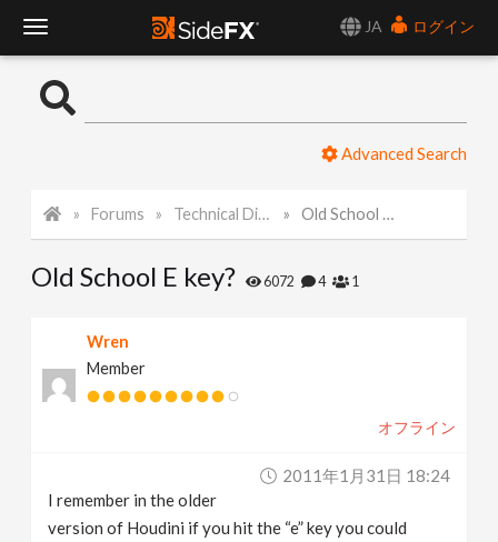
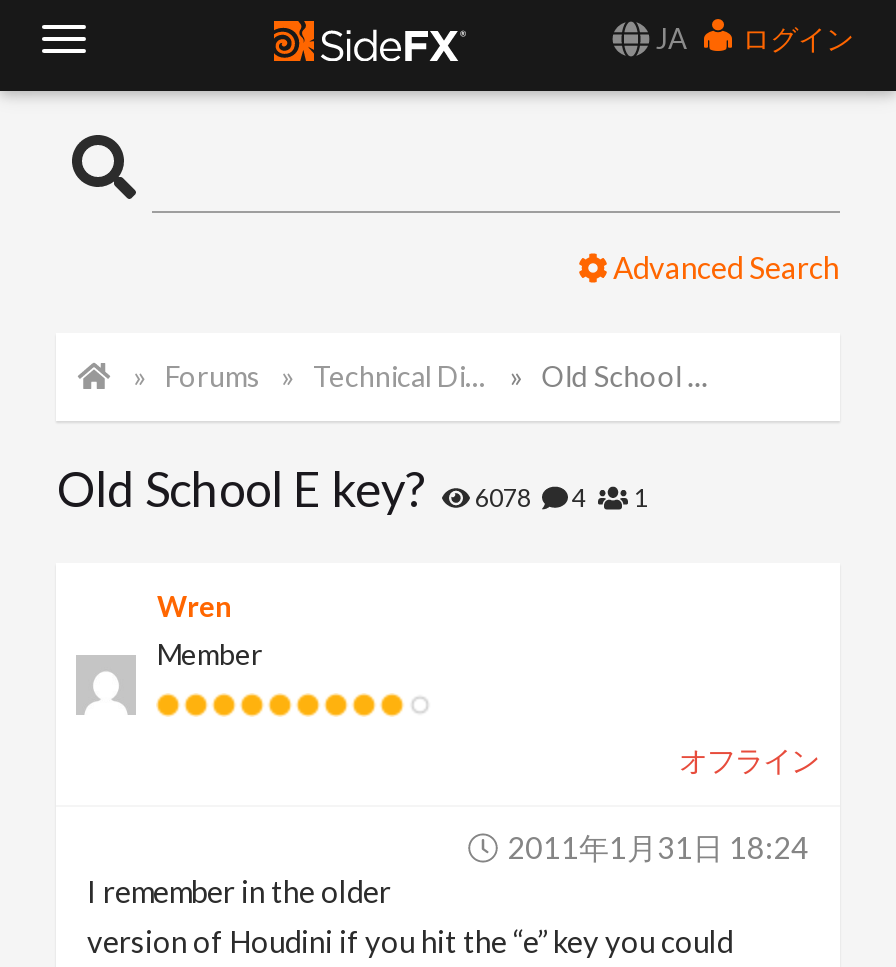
- 6072
+ 6078
